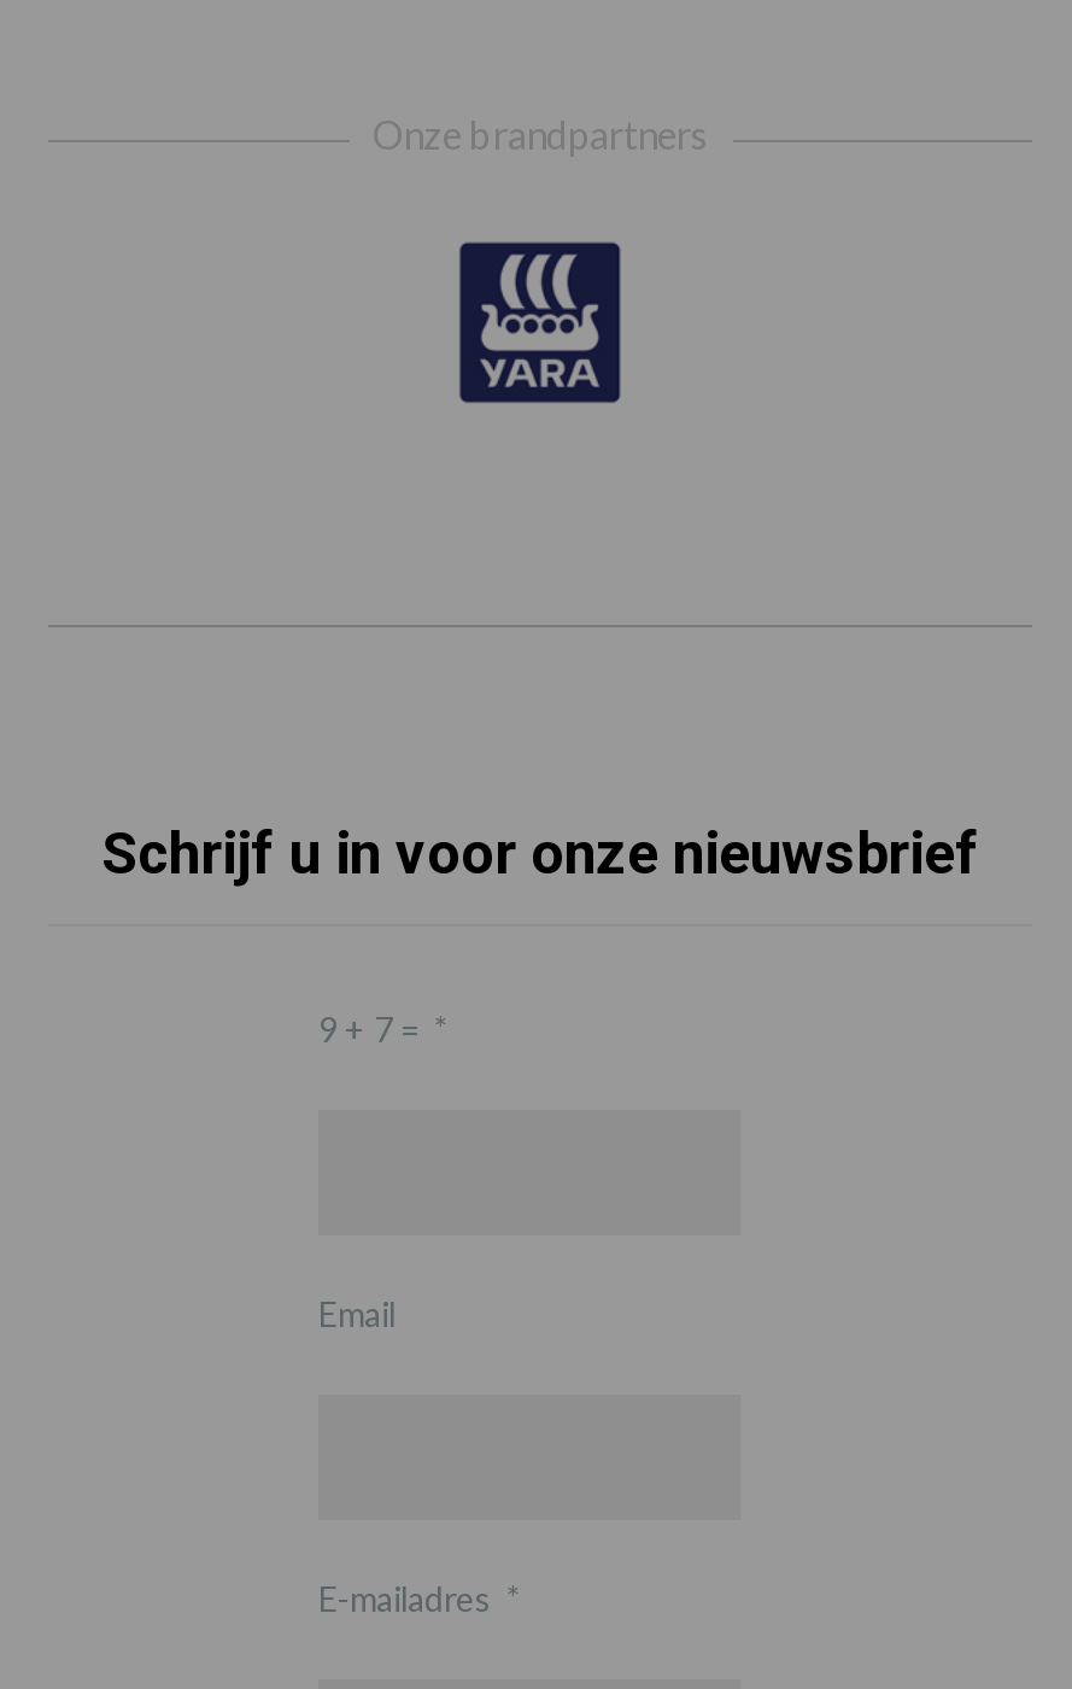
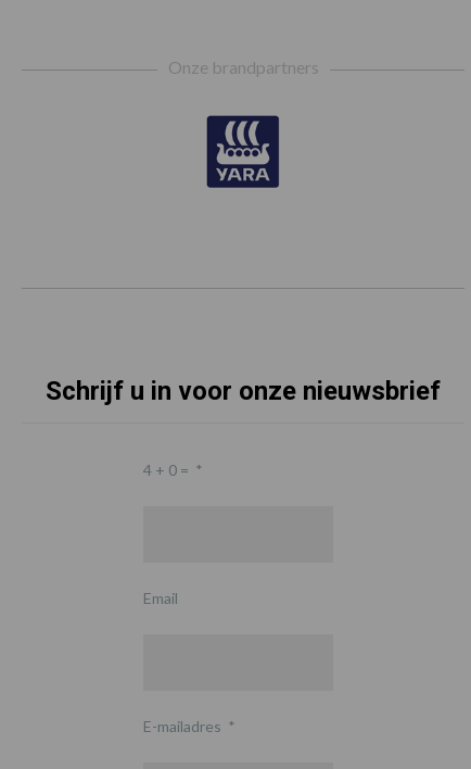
- 9 + 7 = *
+ 4 + 0 = *
